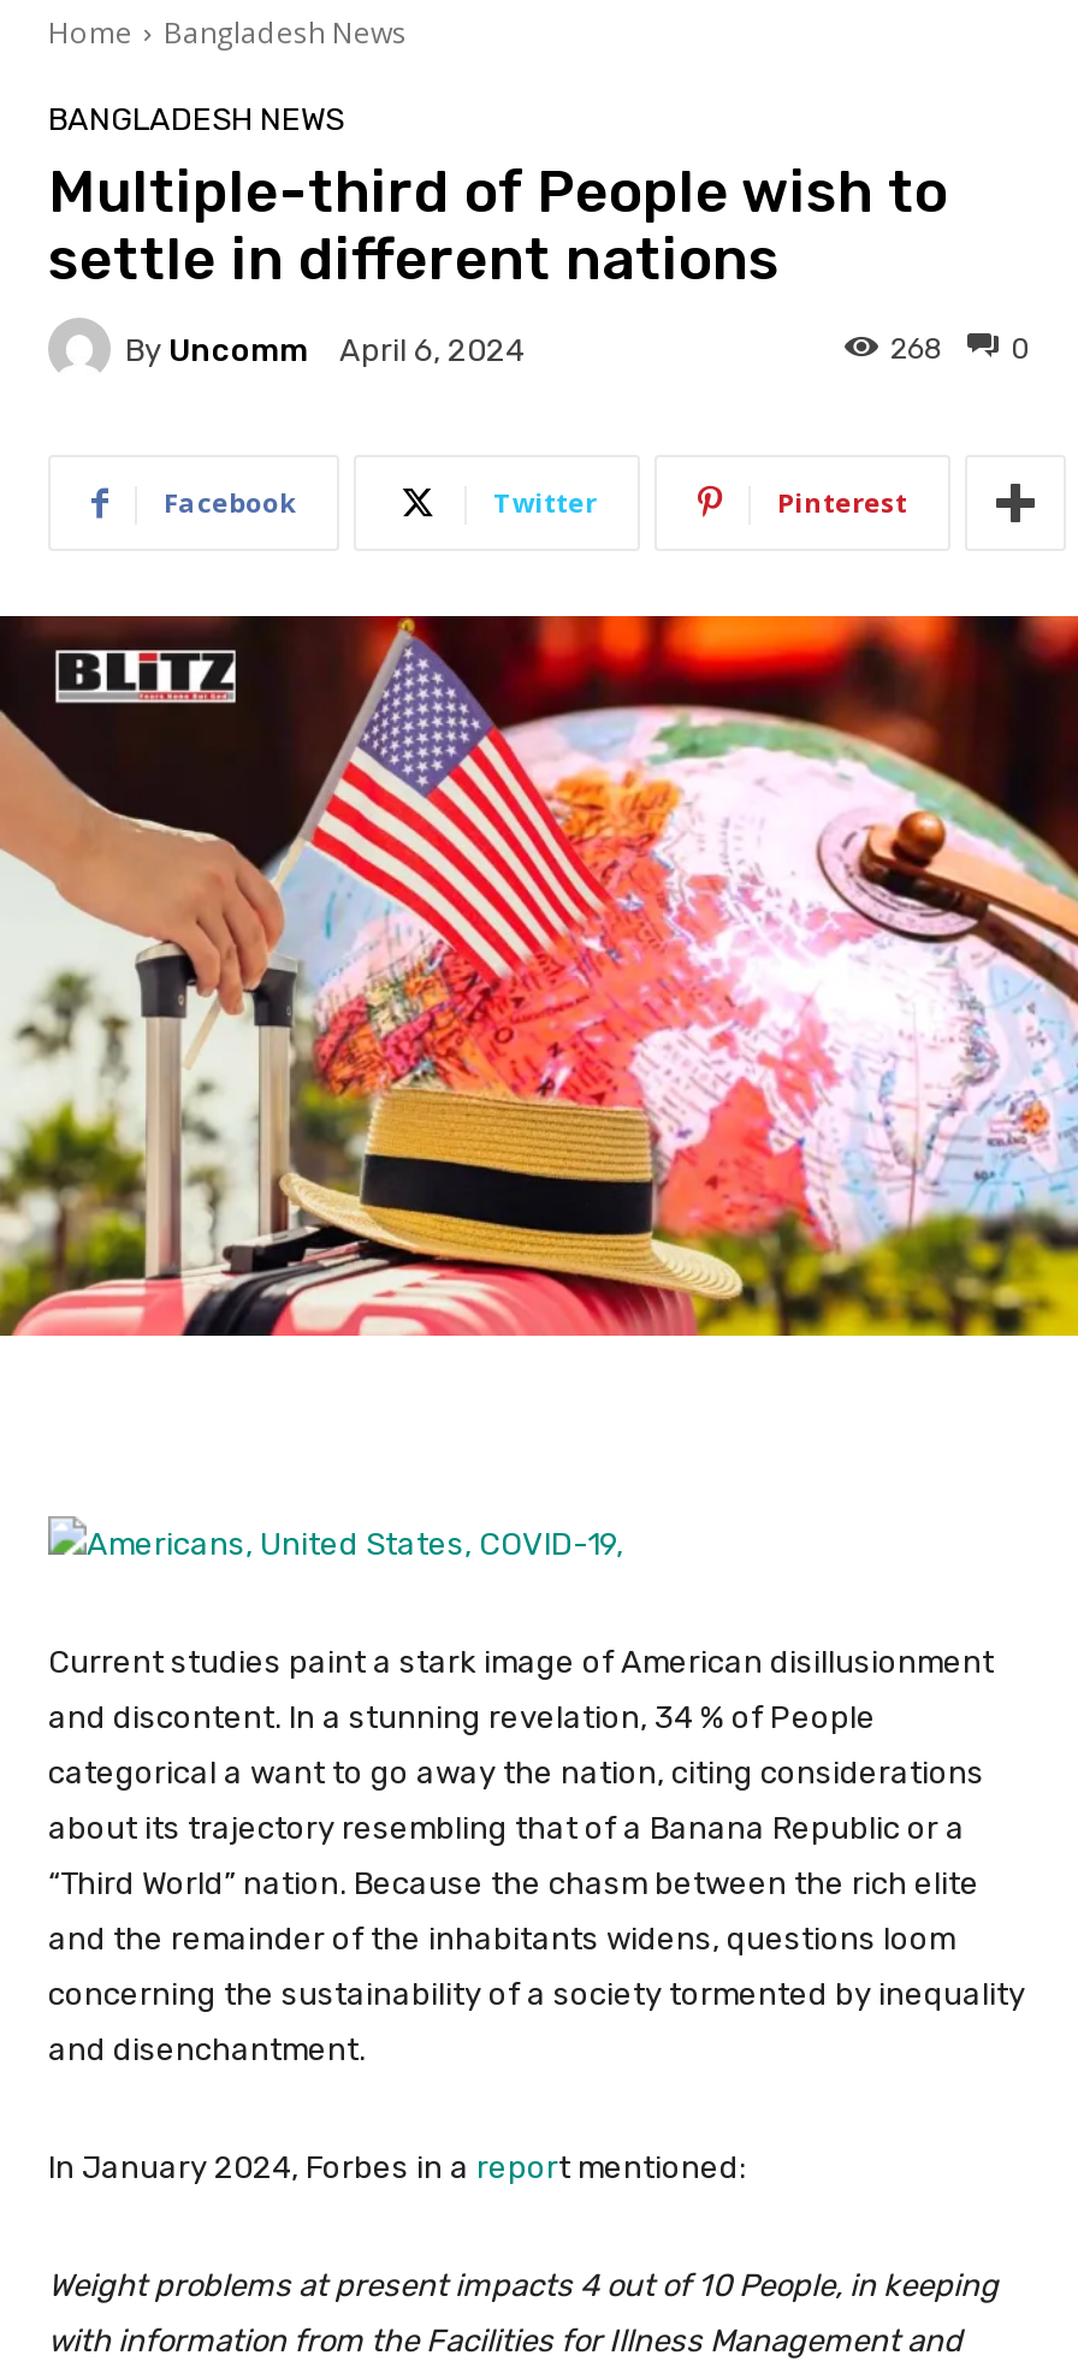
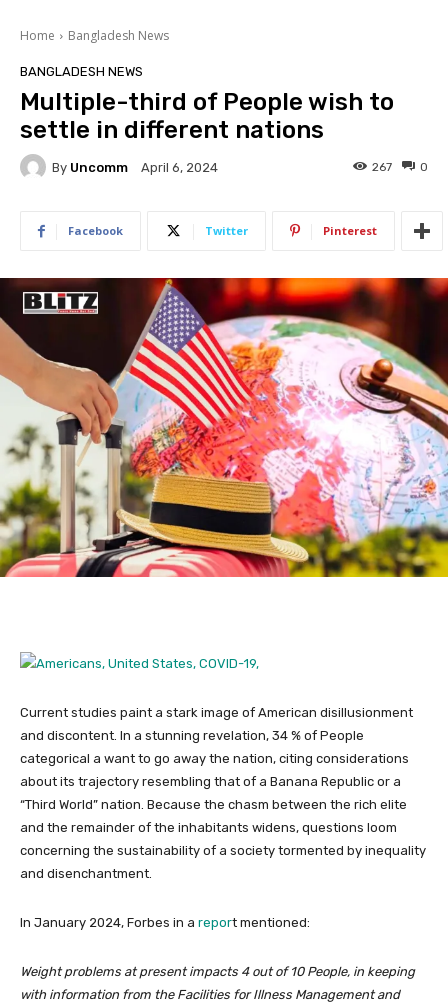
- 268 0
+ 267 0
